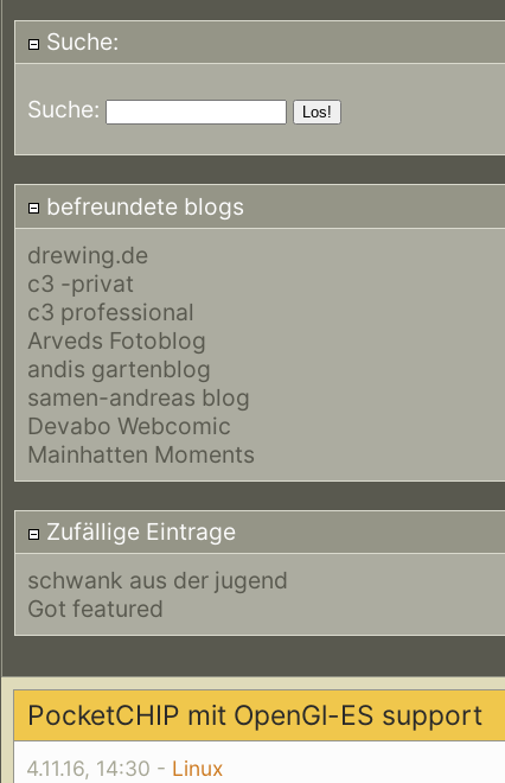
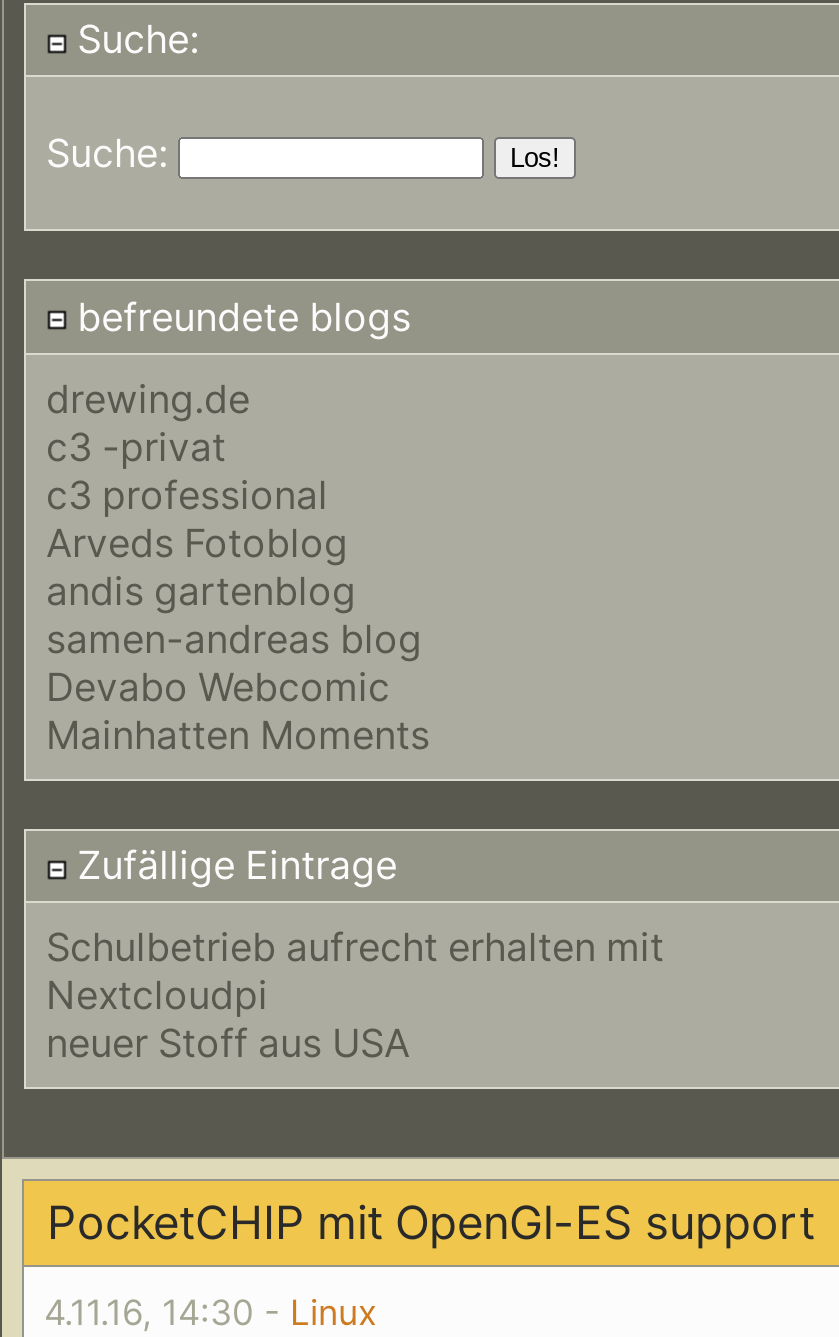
- schwank aus der jugend
- Got featured
+ Schulbetrieb aufrecht erhalten mit
+ Nextcloudpi
+ neuer Stoff aus USA
